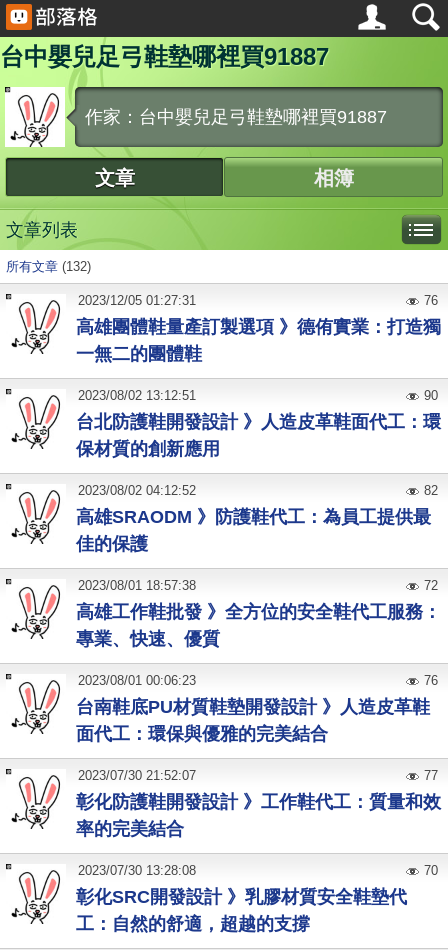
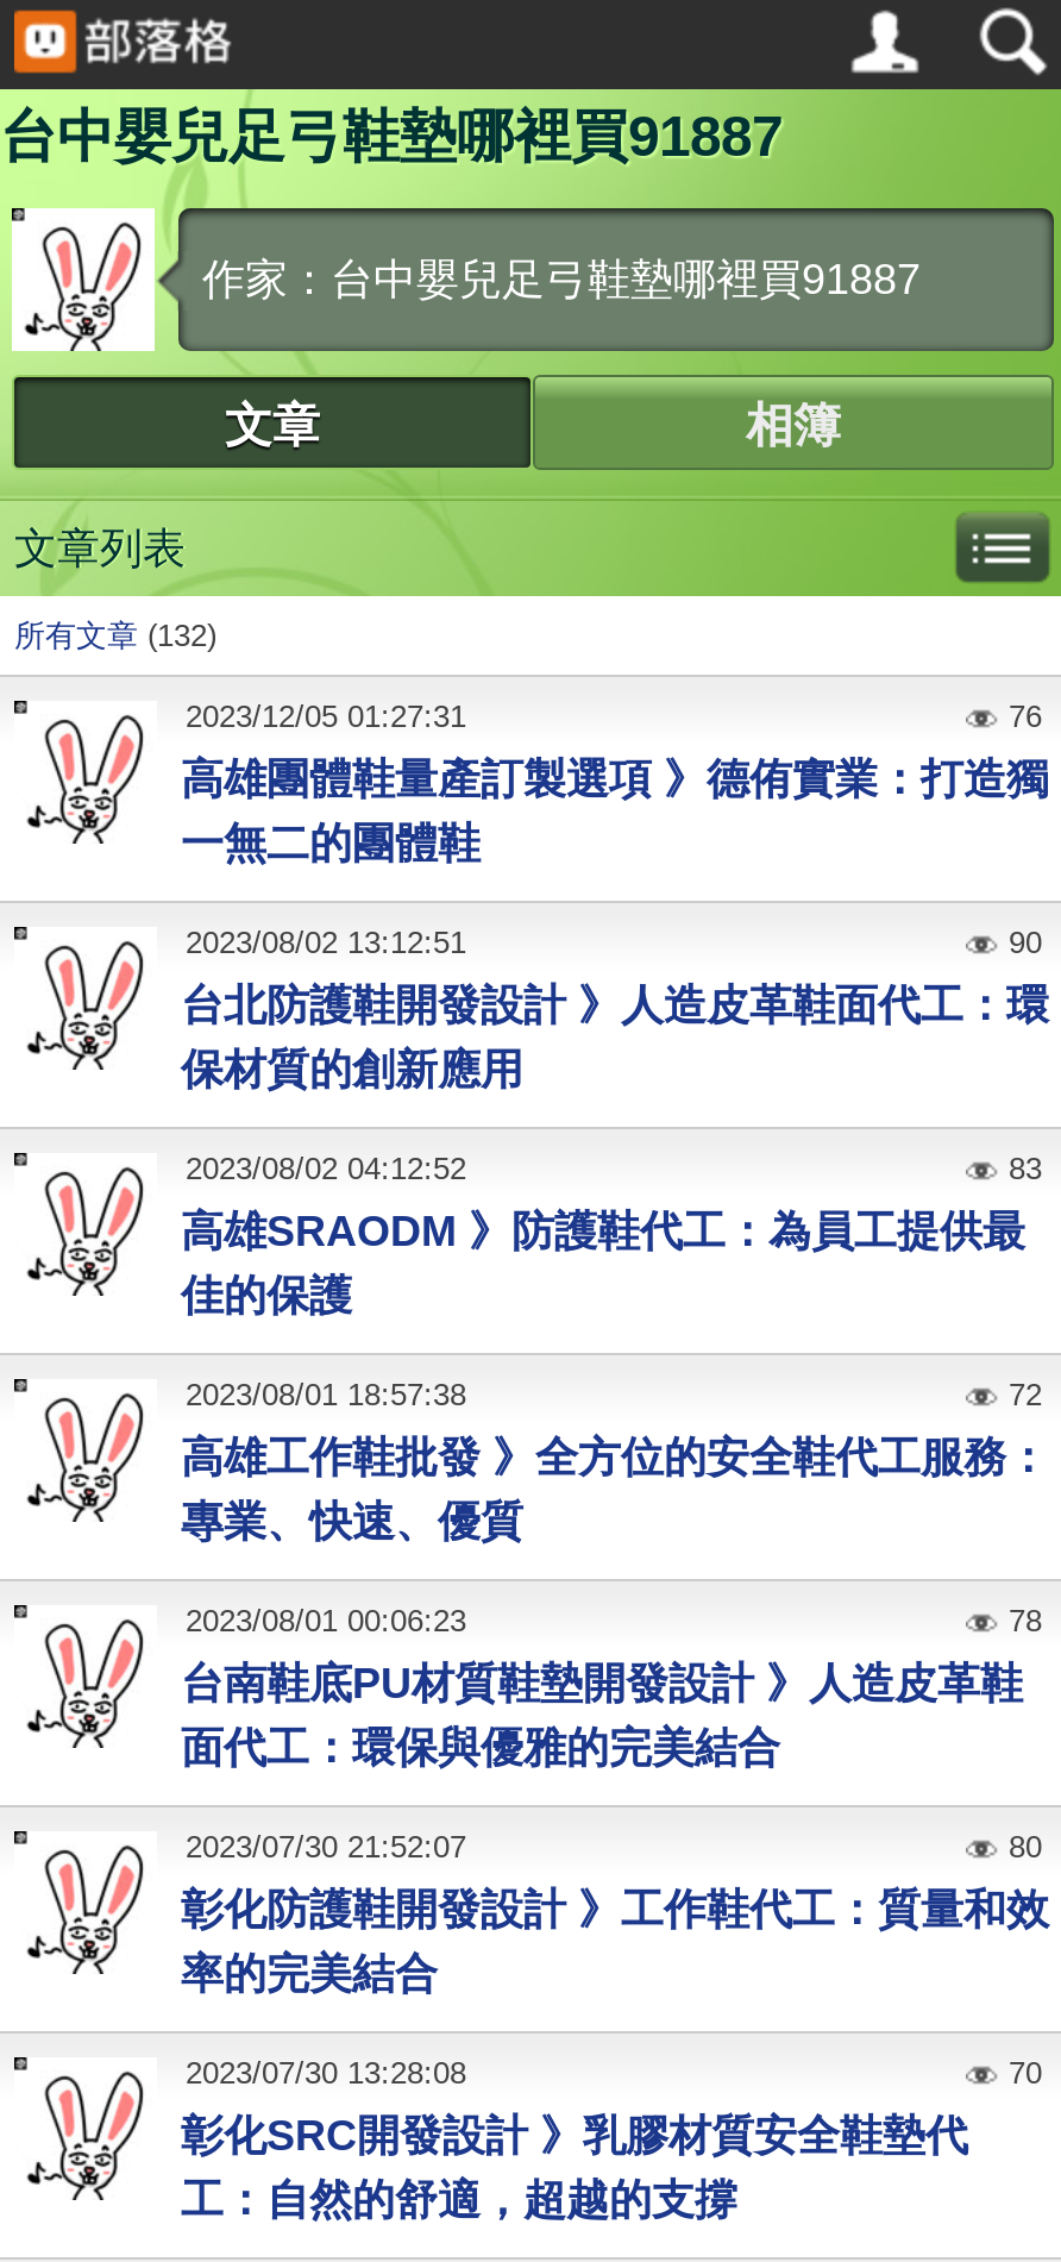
- 82
+ 83

- 76
+ 78

- 77
+ 80
